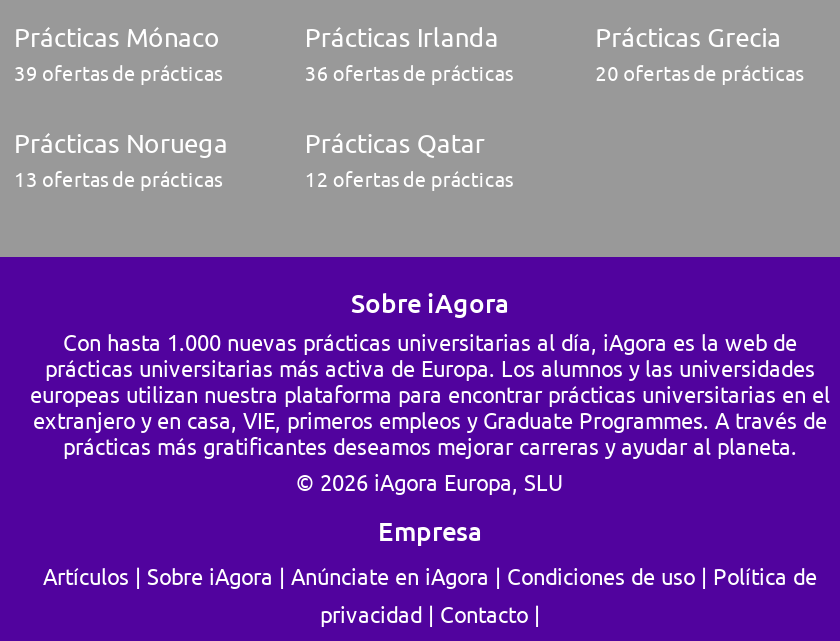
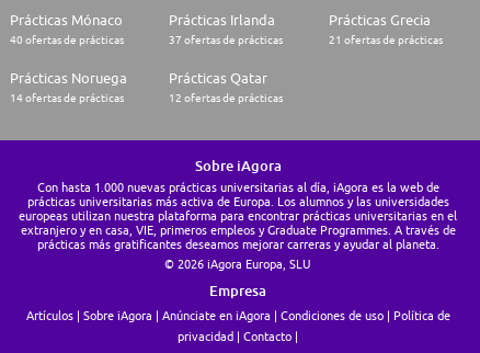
- 39 ofertas de prácticas
+ 40 ofertas de prácticas

- 36 ofertas de prácticas
+ 37 ofertas de prácticas

- 20 ofertas de prácticas
+ 21 ofertas de prácticas

- 13 ofertas de prácticas
+ 14 ofertas de prácticas
